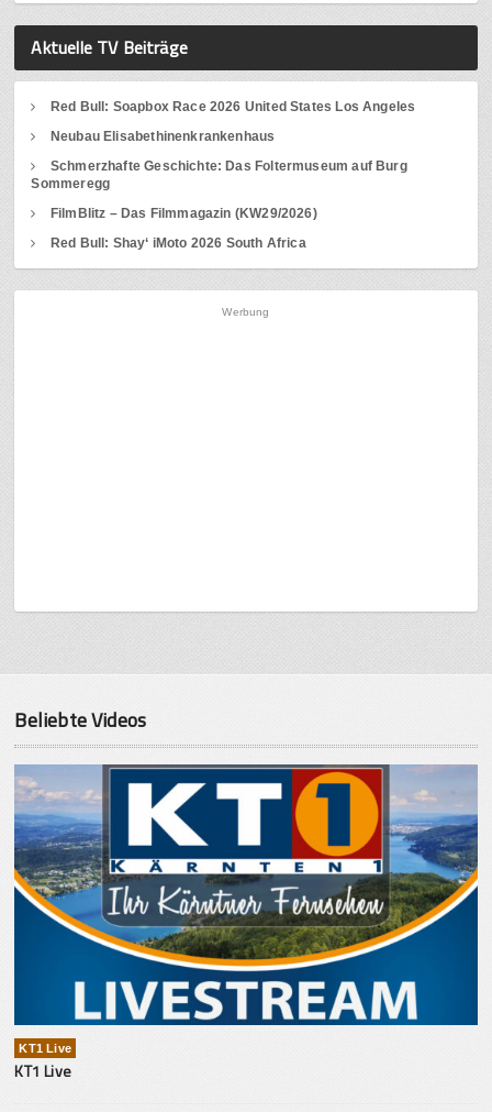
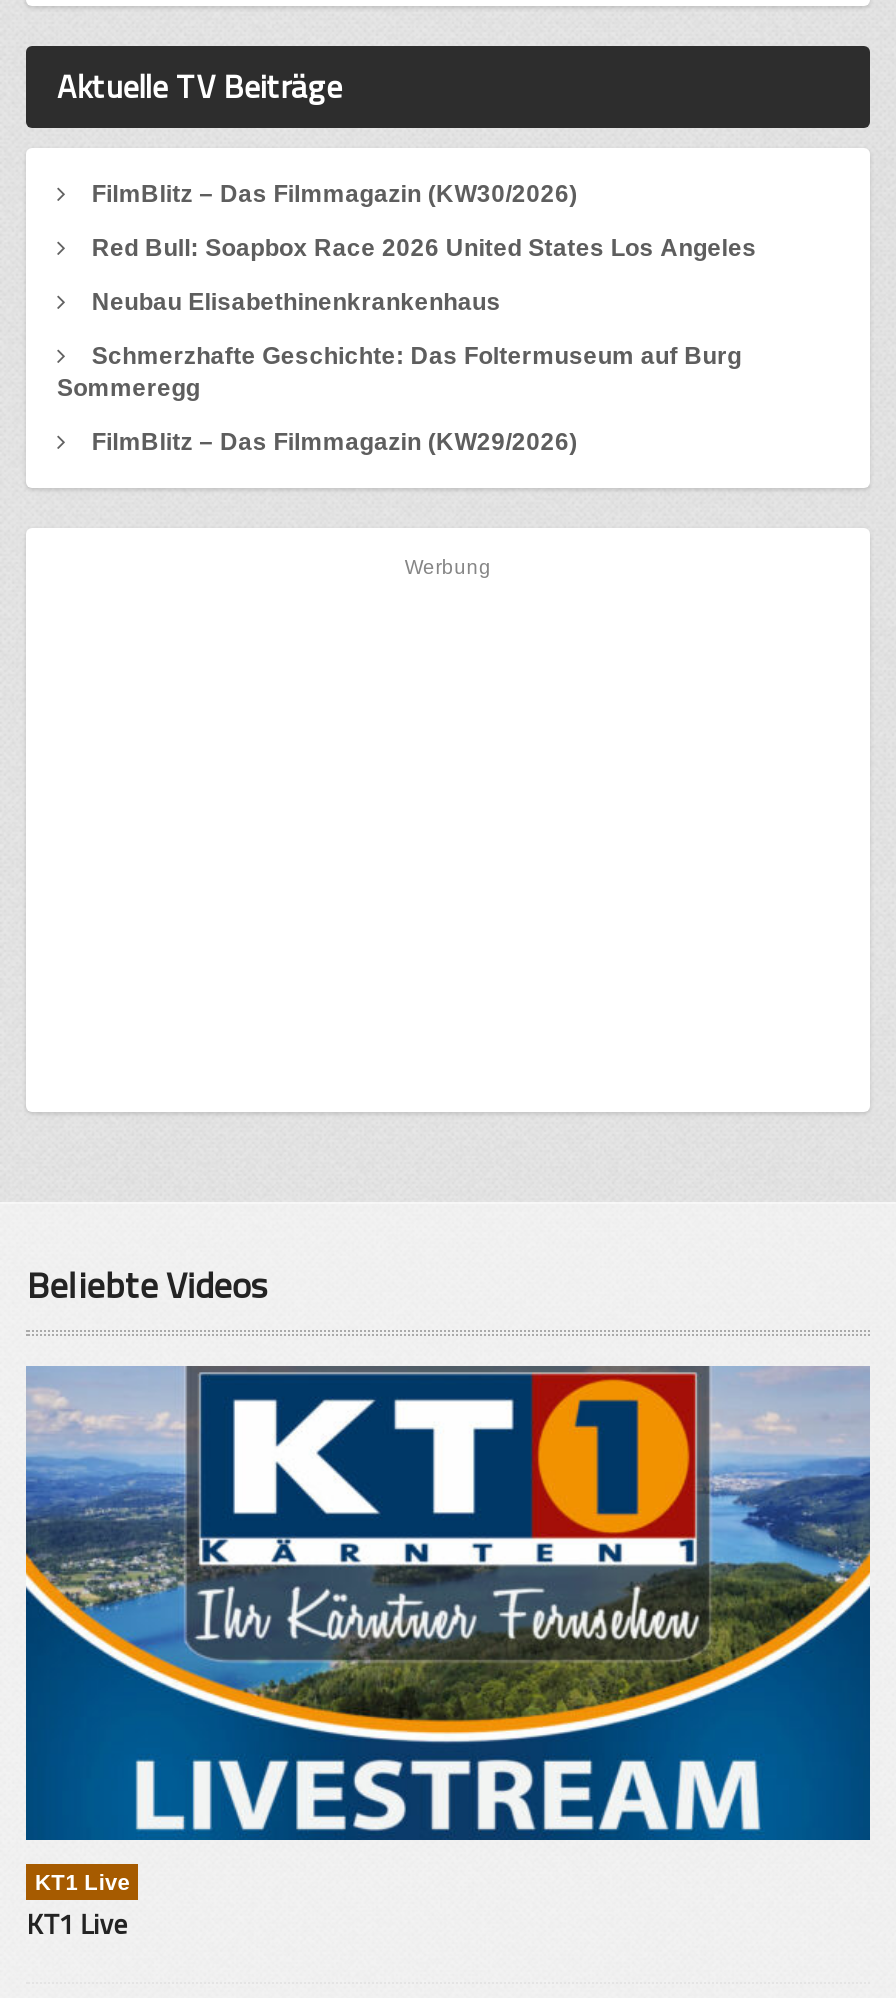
+ FilmBlitz – Das Filmmagazin (KW30/2026)

moved down: Red Bull: Soapbox Race 2026 United States Los Angeles | Neubau Elisabethinenkrankenhaus | Schmerzhafte Geschichte: Das Foltermuseum auf Burg | Sommeregg | FilmBlitz – Das Filmmagazin (KW29/2026)

- Red Bull: Shay‘ iMoto 2026 South Africa
